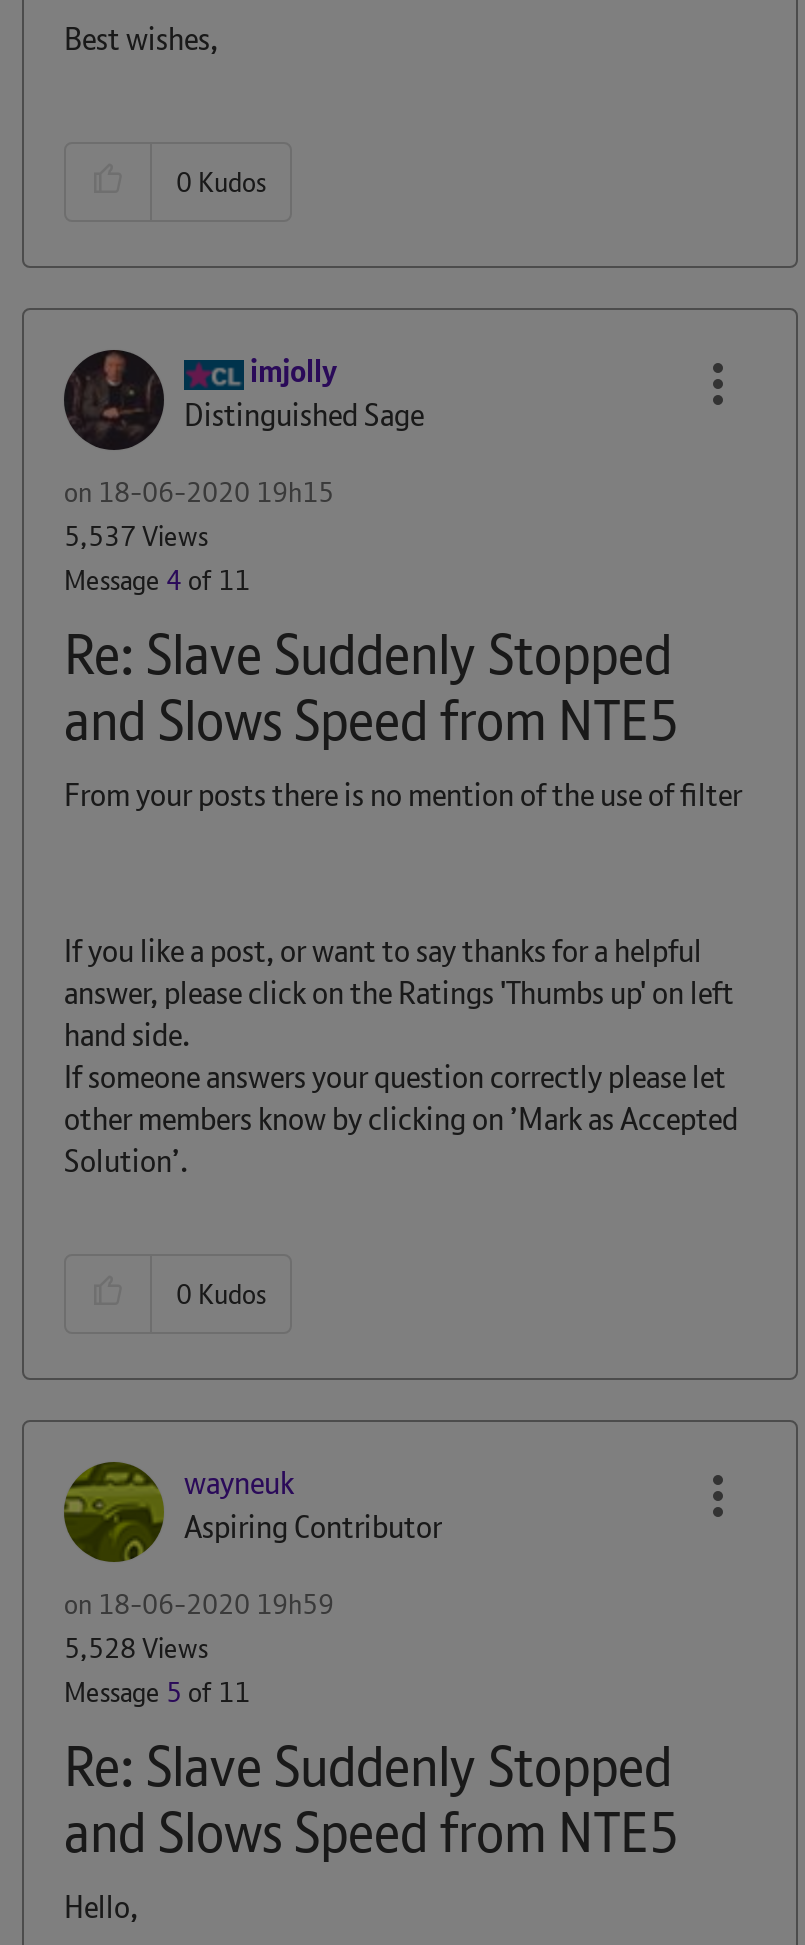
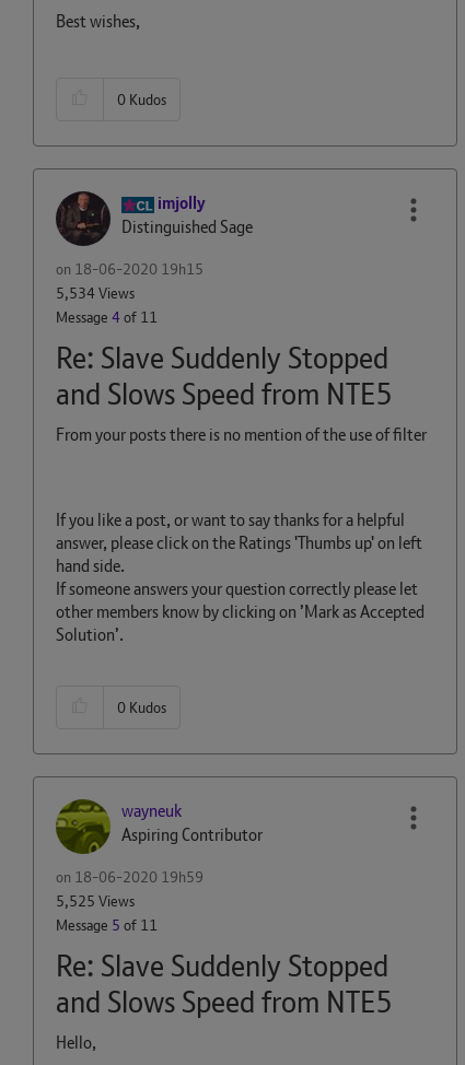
- 5,537 Views
+ 5,534 Views

- 5,528 Views
+ 5,525 Views
